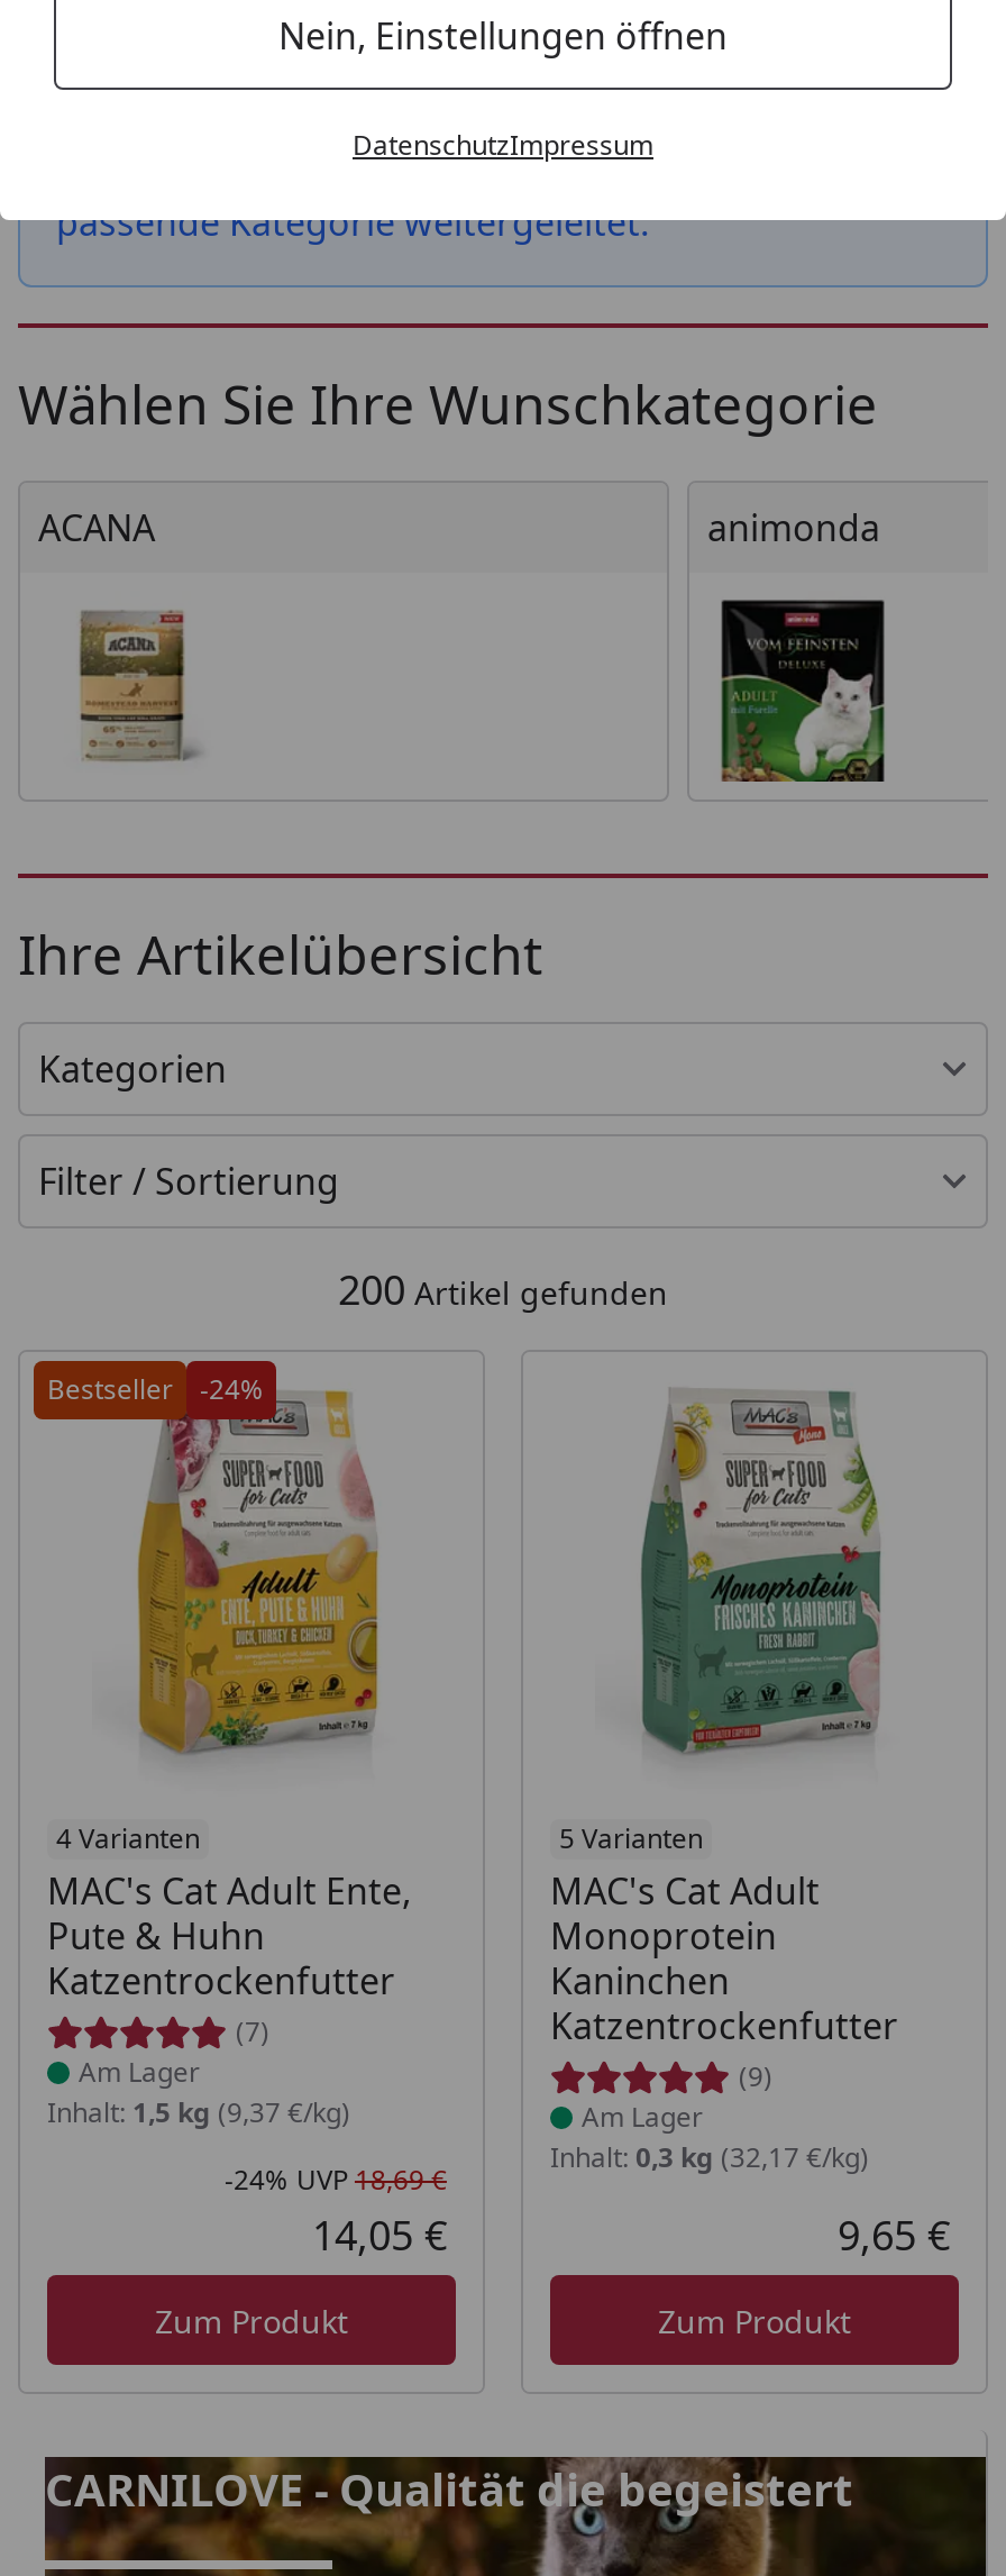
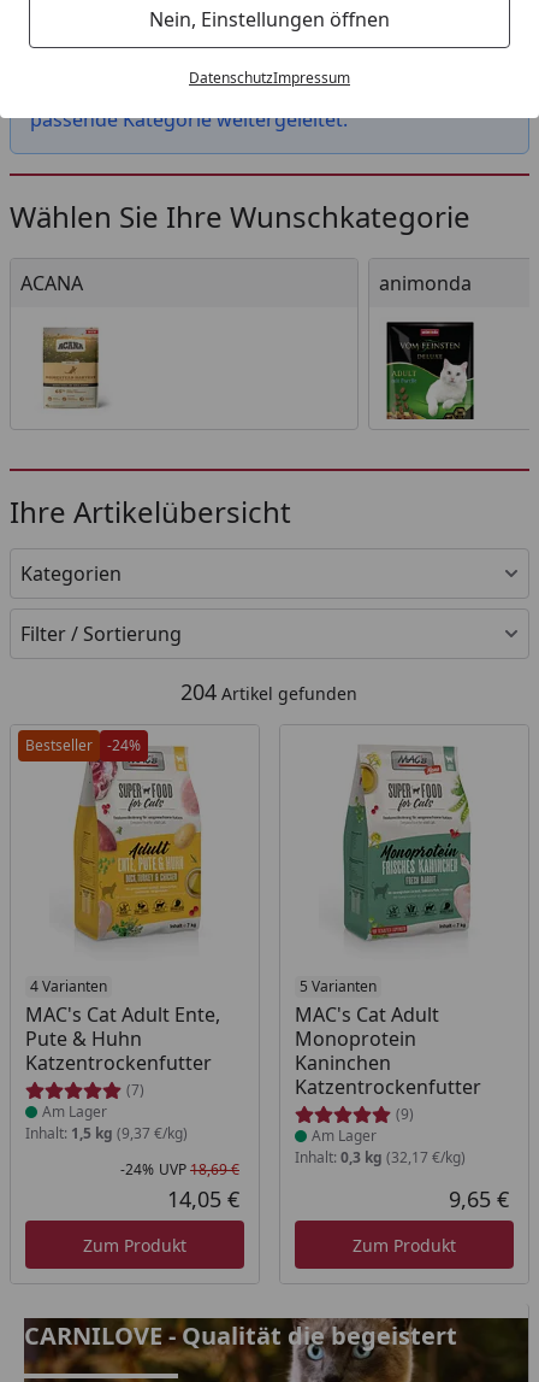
- 200 Artikel gefunden
+ 204 Artikel gefunden
